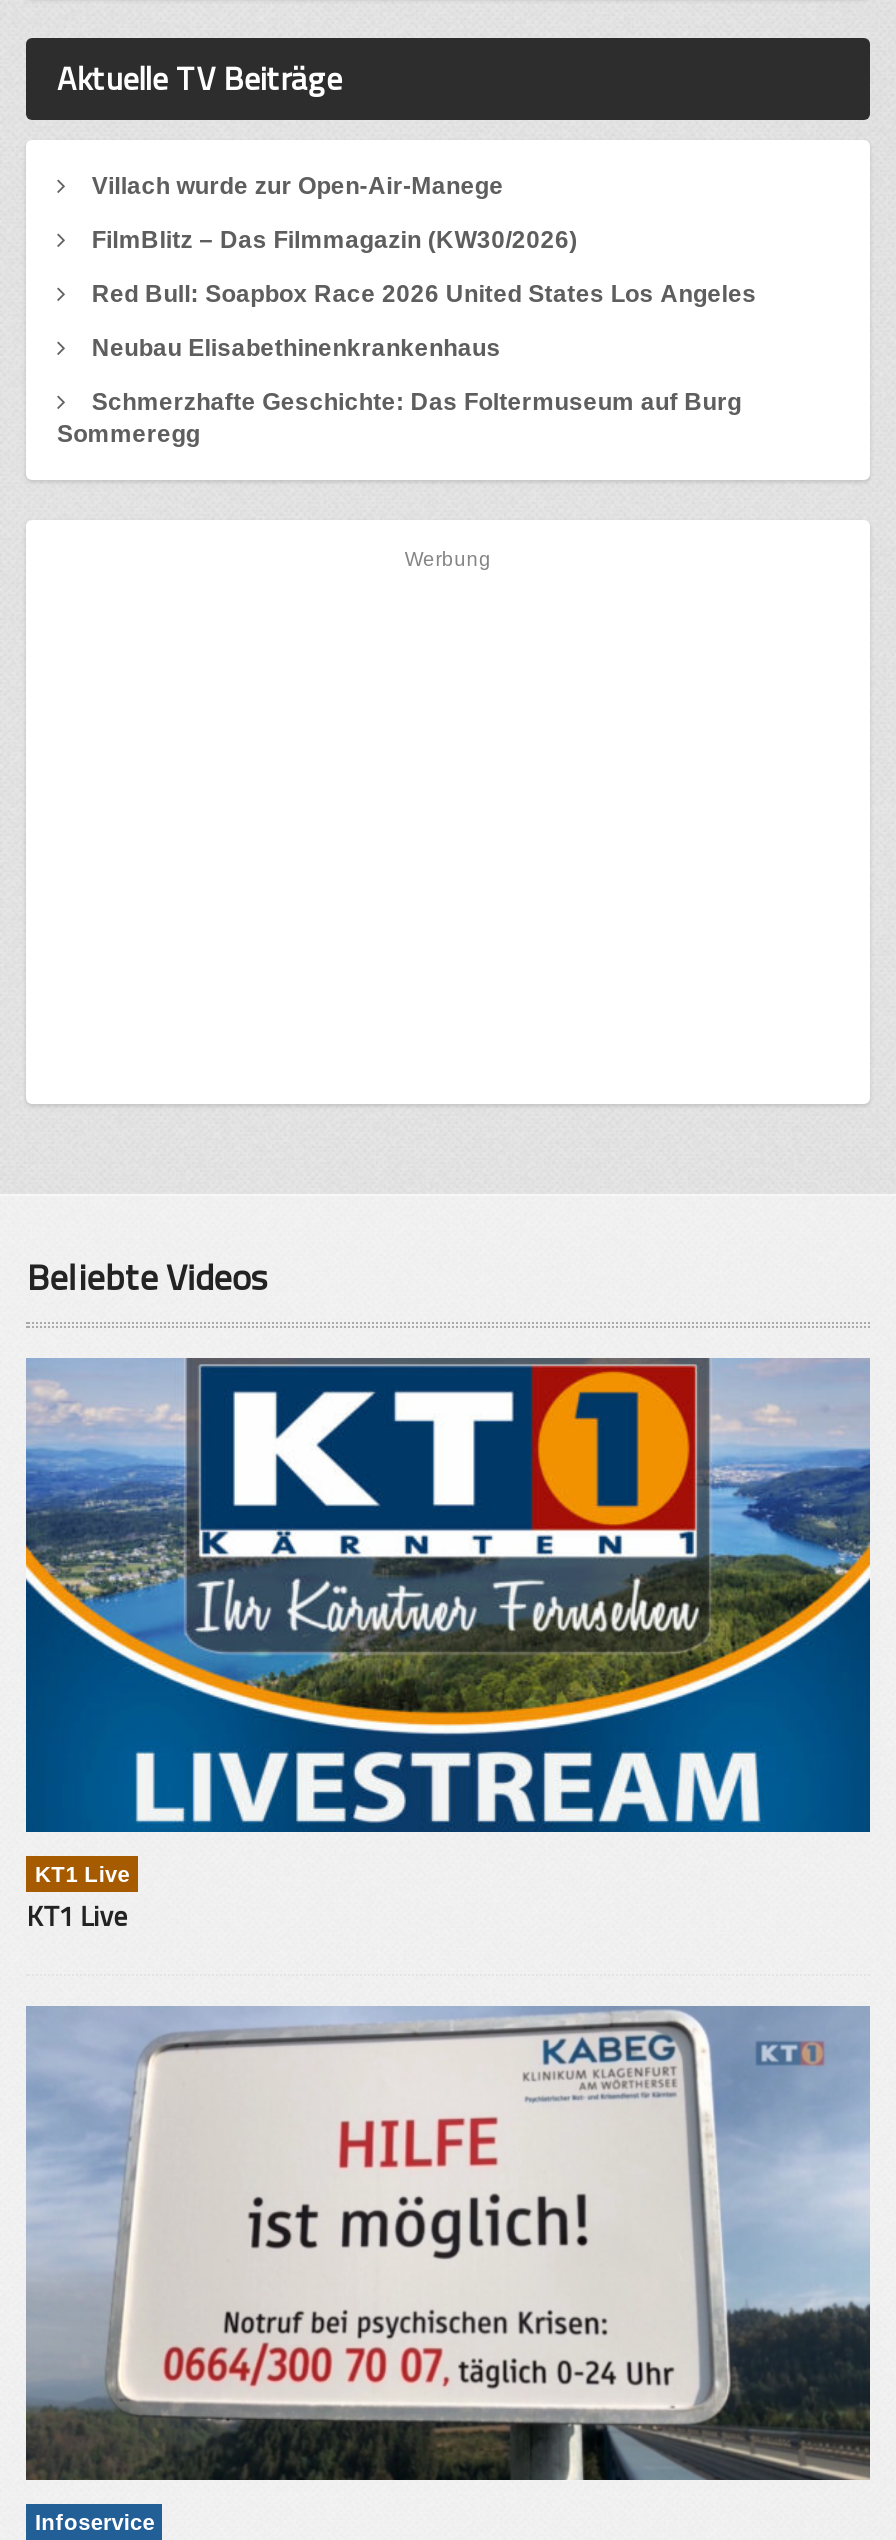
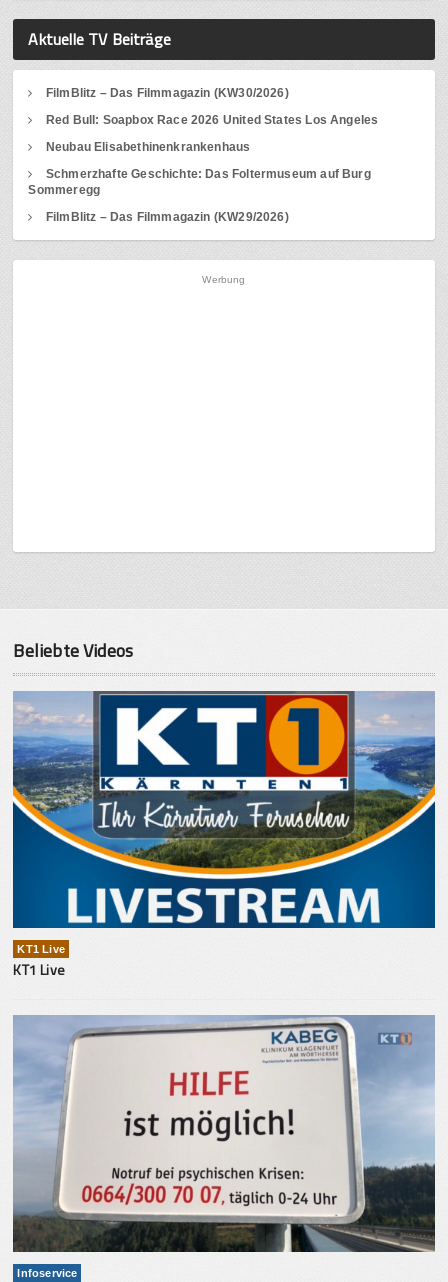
- Villach wurde zur Open-Air-Manege

moved up: FilmBlitz – Das Filmmagazin (KW30/2026) | Red Bull: Soapbox Race 2026 United States Los Angeles | Neubau Elisabethinenkrankenhaus | Schmerzhafte Geschichte: Das Foltermuseum auf Burg | Sommeregg

+ FilmBlitz – Das Filmmagazin (KW29/2026)
